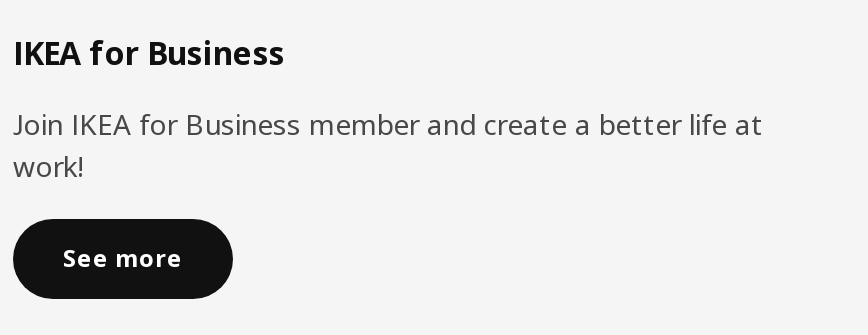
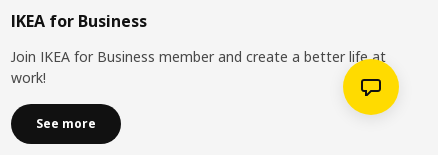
+ [image]
